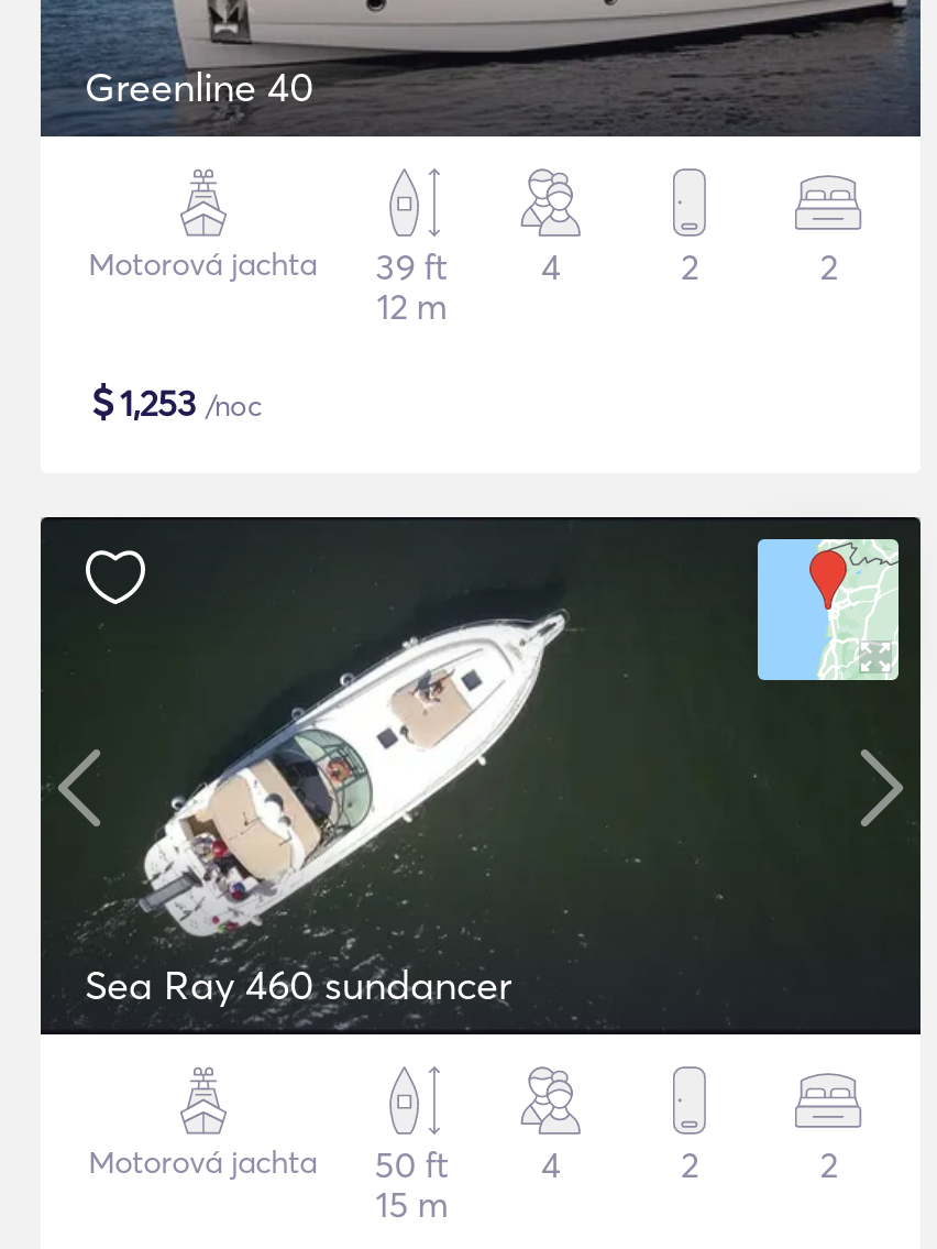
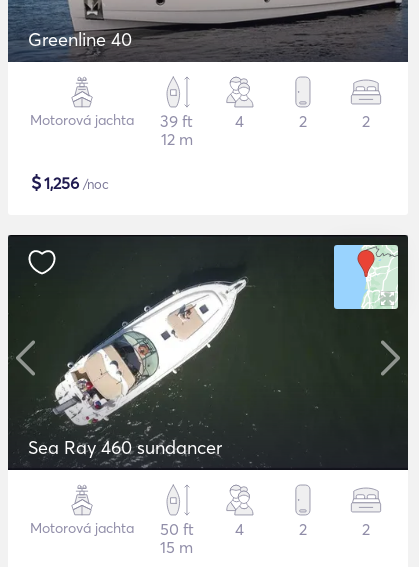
- $1,253 /noc
+ $1,256 /noc
